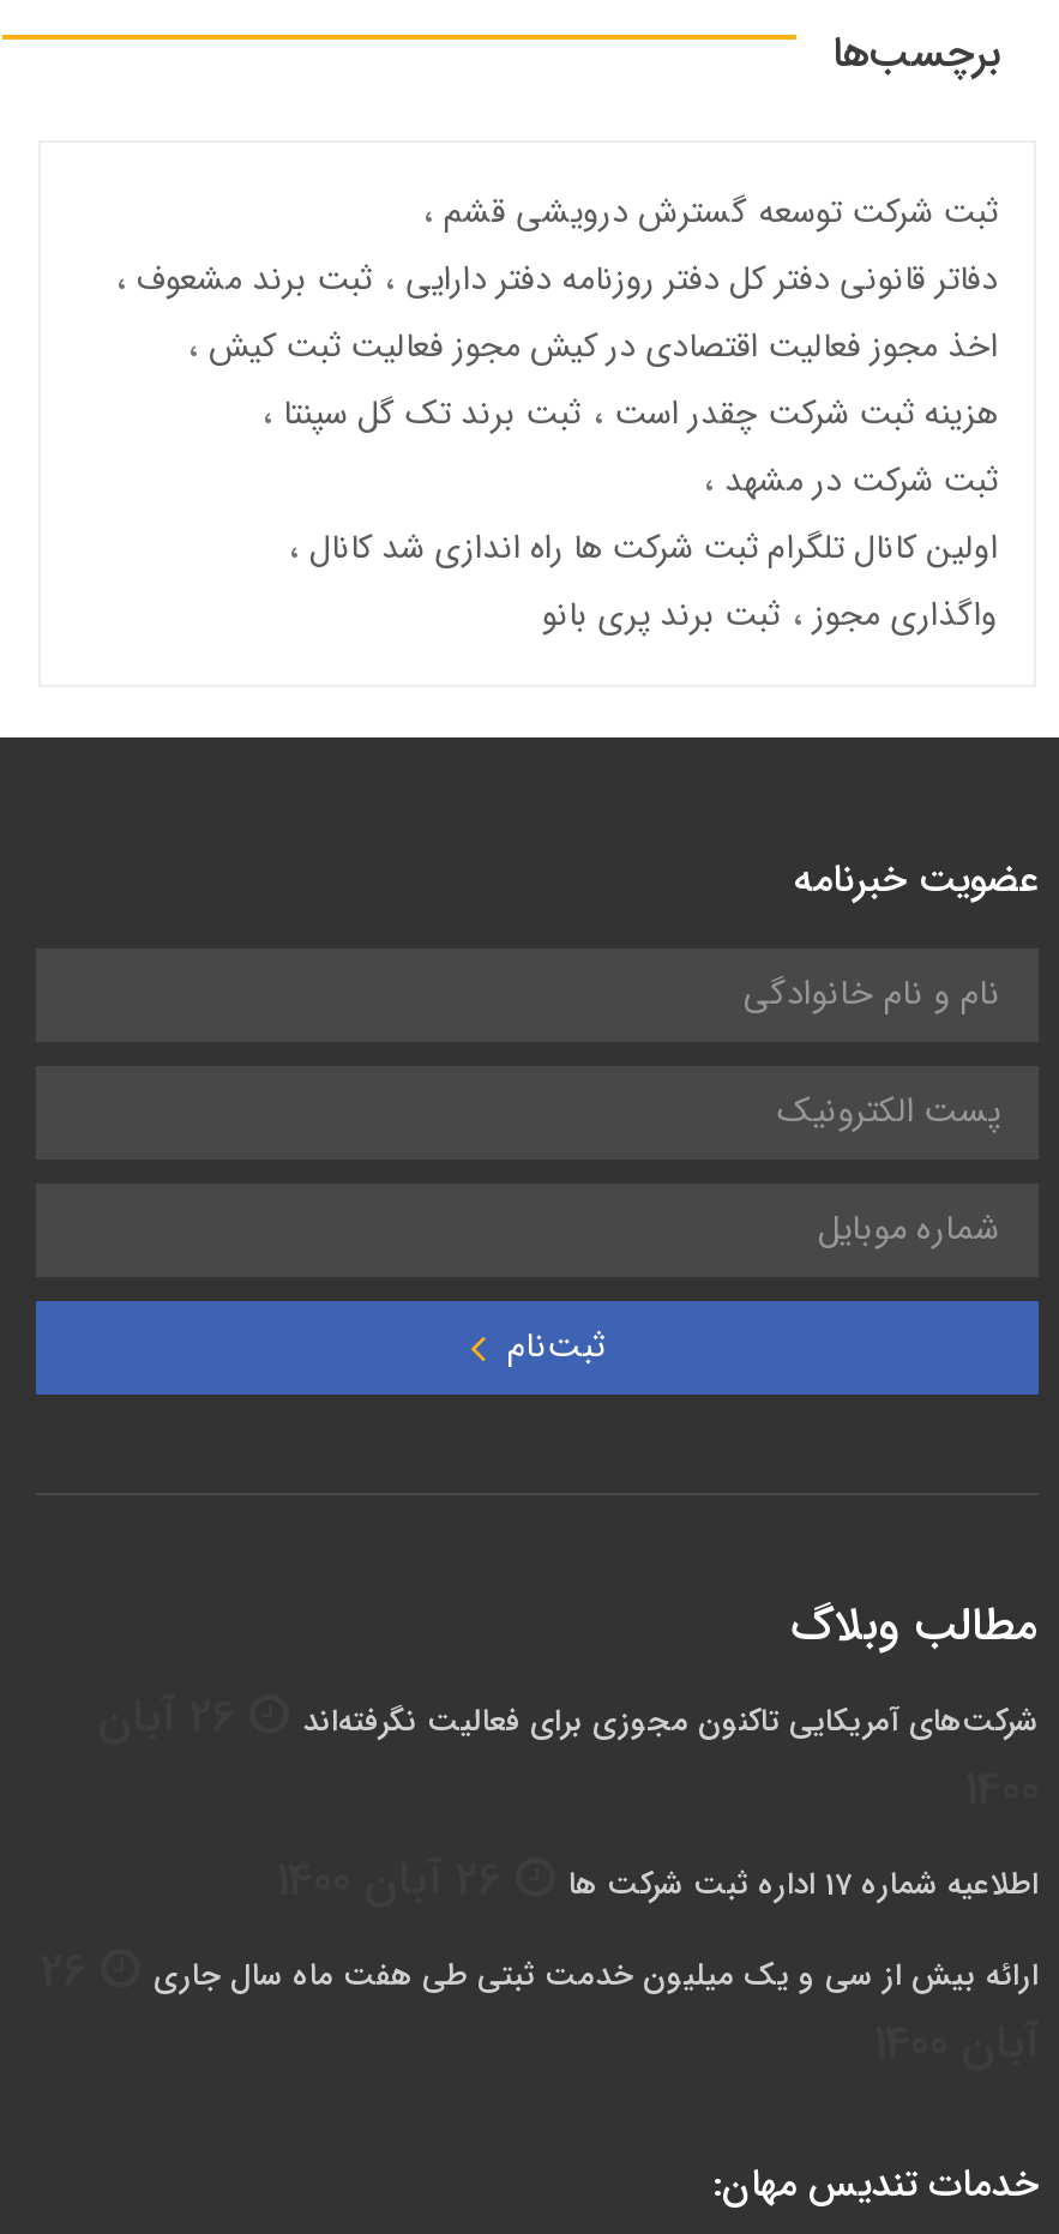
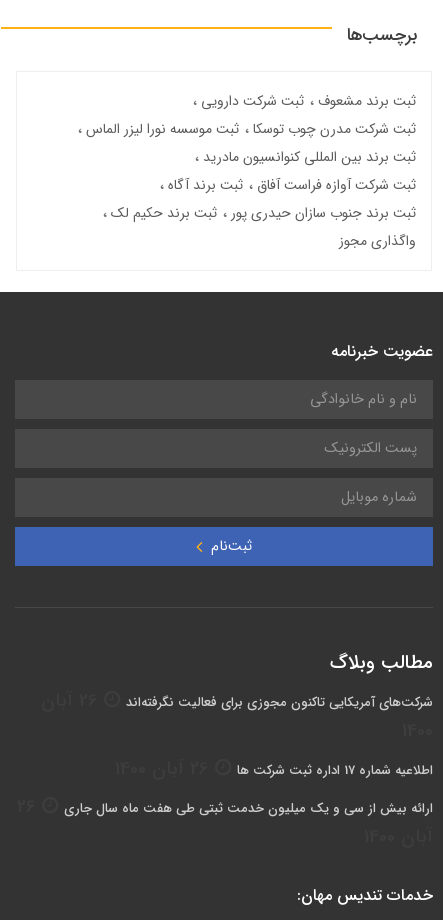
- ثبت شرکت توسعه گسترش درویشی قشم
- دفاتر قانونی دفتر کل دفتر روزنامه دفتر دارایی ثبت برند مشعوف
- اخذ مجوز فعالیت اقتصادی در کیش مجوز فعالیت ثبت کیش
- هزینه ثبت شرکت چقدر است ثبت برند تک گل سپنتا
- ثبت شرکت در مشهد
- اولین کانال تلگرام ثبت شرکت ها راه اندازی شد کانال
- واگذاری مجوز ثبت برند پری بانو
+ ثبت برند مشعوف ثبت شرکت دارویی
+ ثبت شرکت مدرن چوب توسکا ثبت موسسه نورا لیزر الماس
+ ثبت برند بین المللی کنوانسیون مادرید
+ ثبت شرکت آوازه فراست آفاق ثبت برند آگاه
+ ثبت برند جنوب سازان حیدری پور ثبت برند حکیم لک
+ واگذاری مجوز
